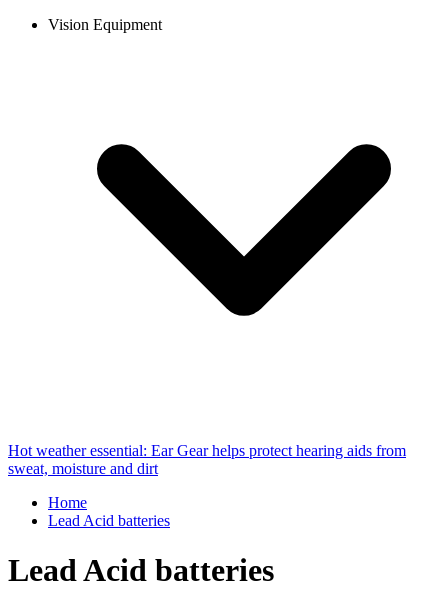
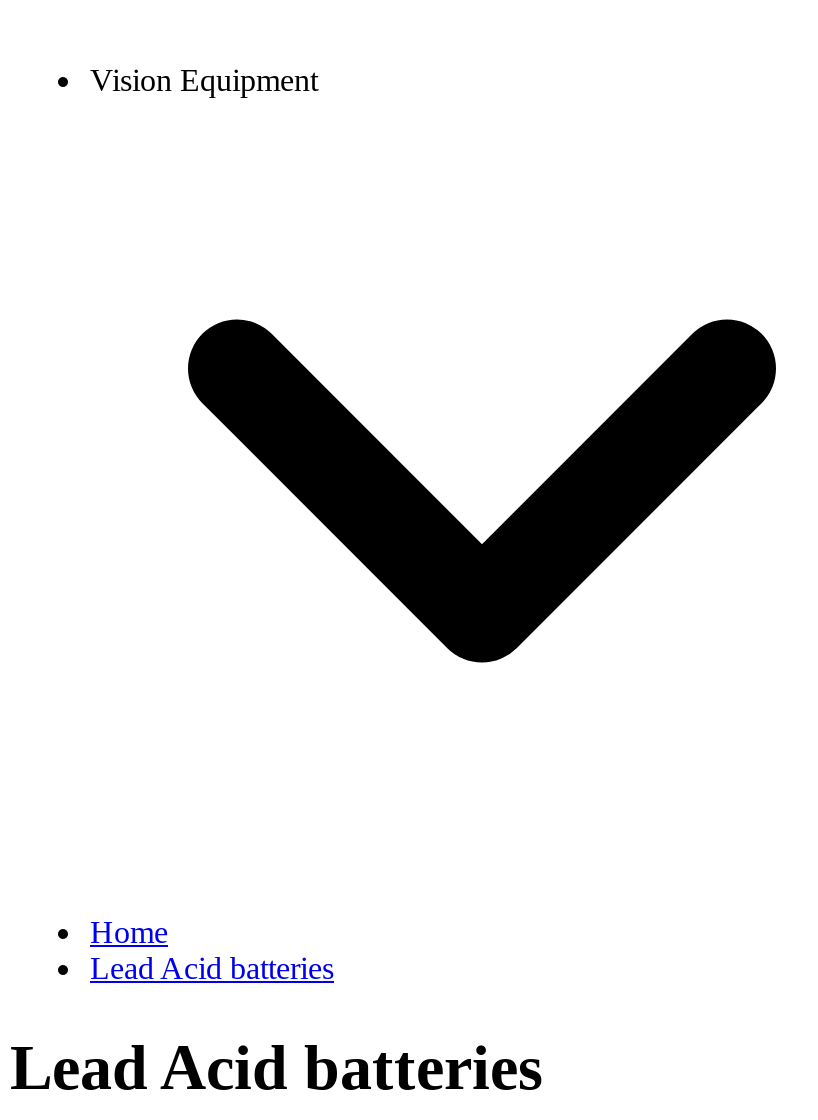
- Hot weather essential: Ear Gear helps protect hearing aids from
- sweat, moisture and dirt
